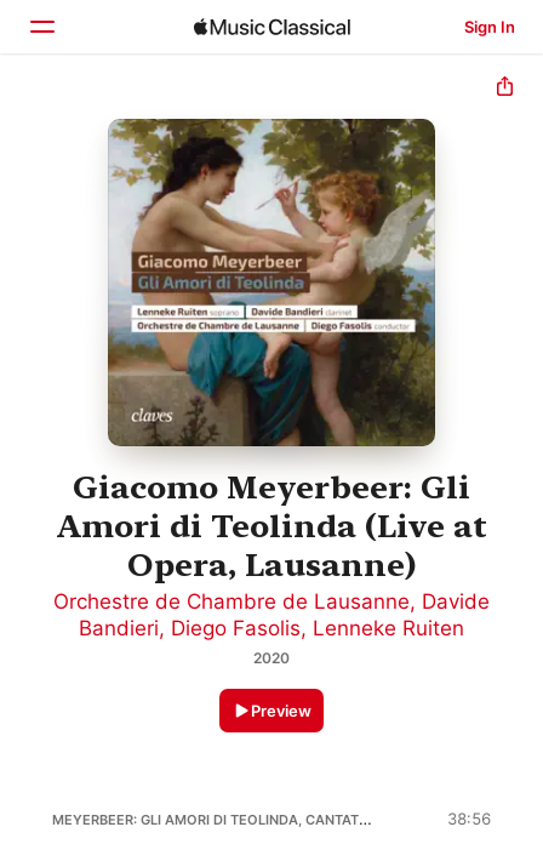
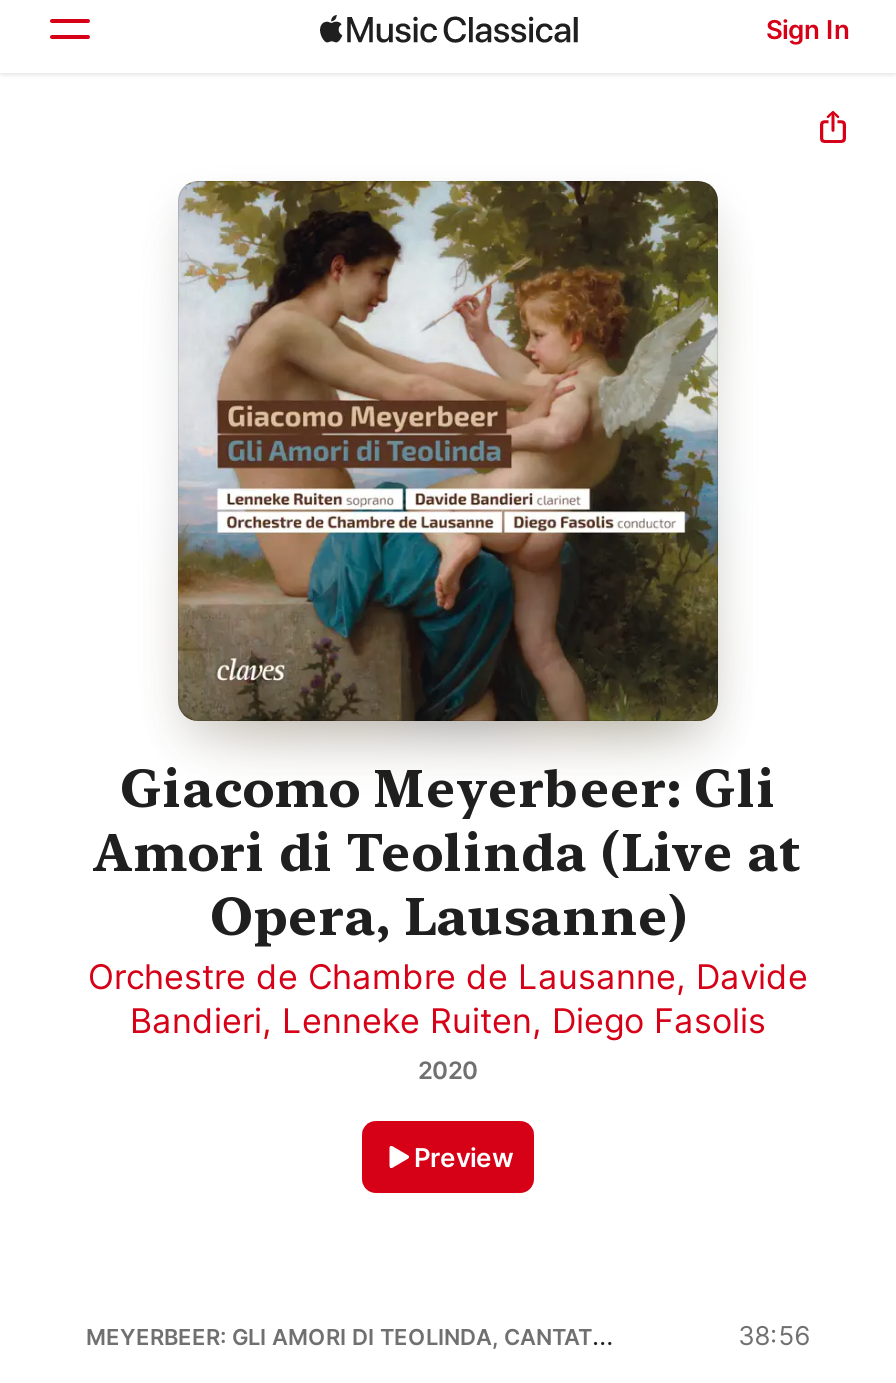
- Bandieri, Diego Fasolis, Lenneke Ruiten
+ Bandieri, Lenneke Ruiten, Diego Fasolis
